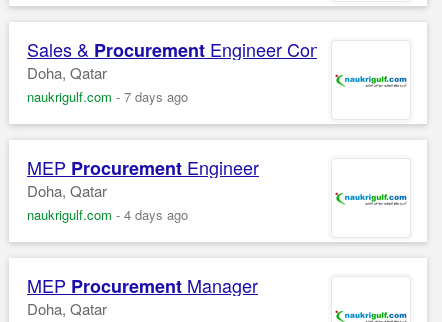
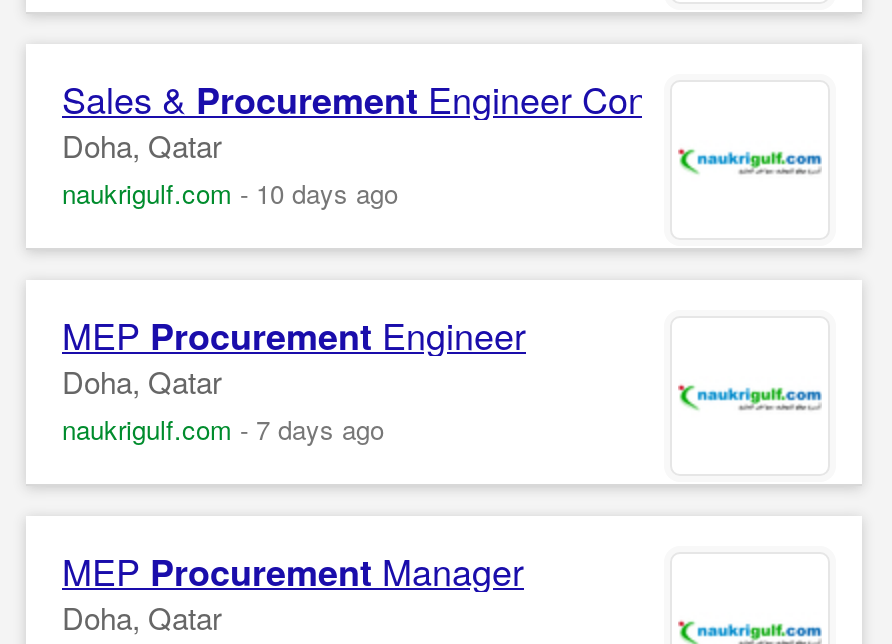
moved down: naukrigulf.com - 7 days ago

+ naukrigulf.com - 10 days ago

- naukrigulf.com - 4 days ago
